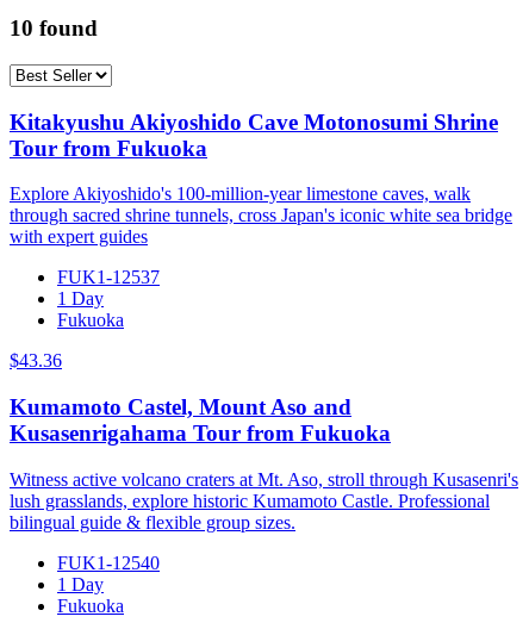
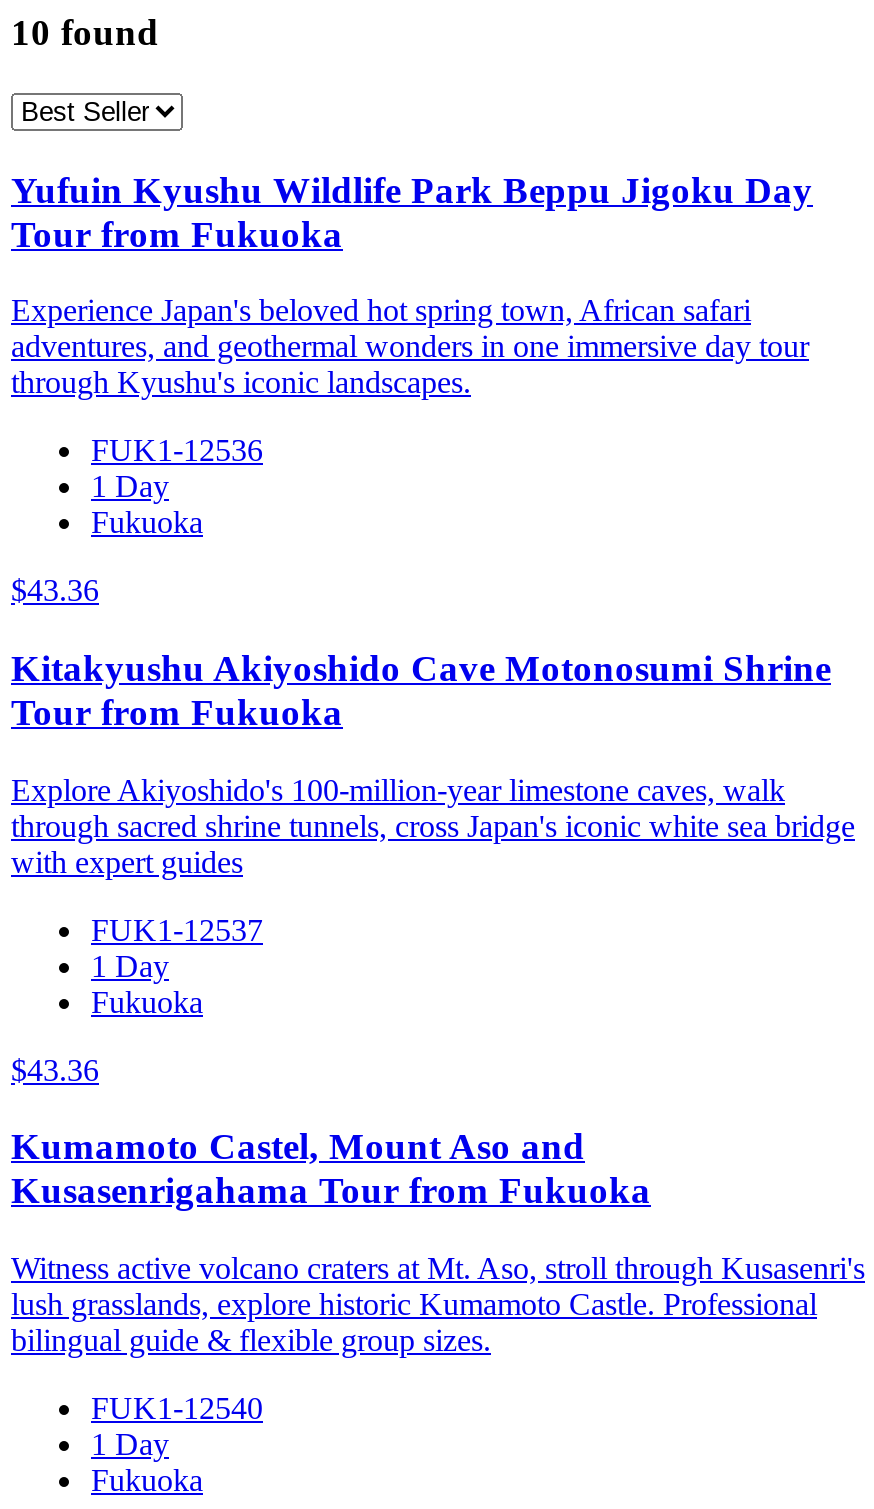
+ Yufuin Kyushu Wildlife Park Beppu Jigoku Day
+ Tour from Fukuoka
+ Experience Japan's beloved hot spring town, African safari
+ adventures, and geothermal wonders in one immersive day tour
+ through Kyushu's iconic landscapes.
+ FUK1-12536
+ 1 Day
+ Fukuoka
+ $43.36
